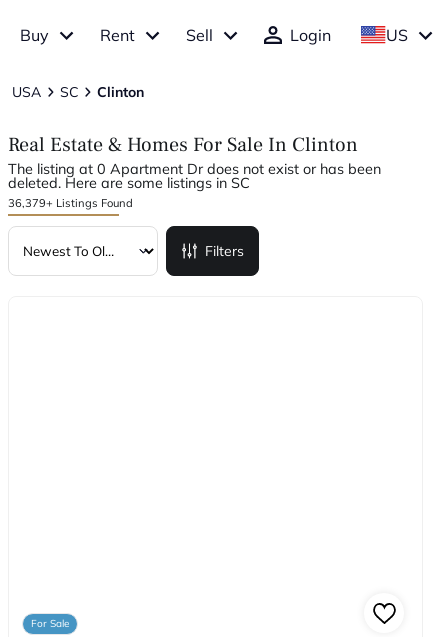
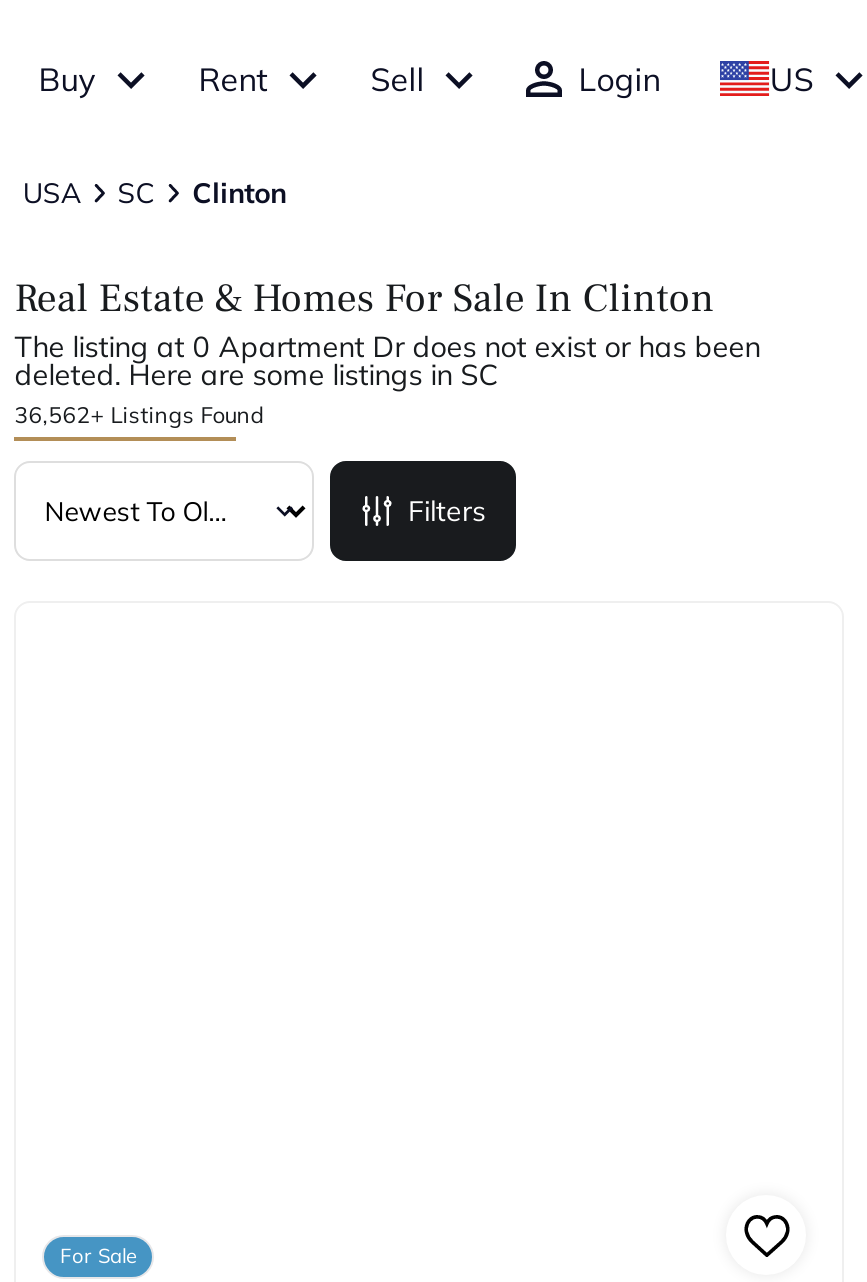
- 36,379+ Listings Found
+ 36,562+ Listings Found
